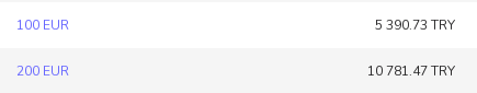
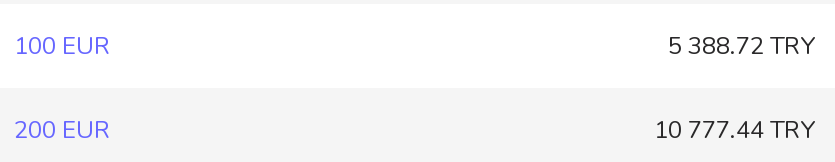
- 5 390.73 TRY
+ 5 388.72 TRY

- 10 781.47 TRY
+ 10 777.44 TRY
